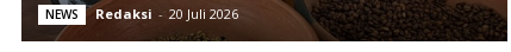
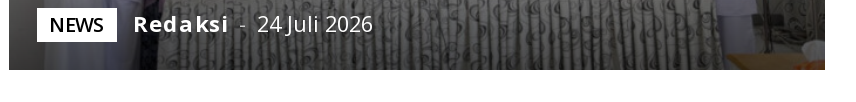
- NEWS Redaksi - 20 Juli 2026
+ NEWS Redaksi - 24 Juli 2026
